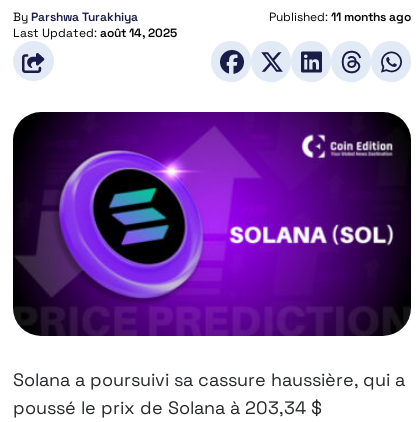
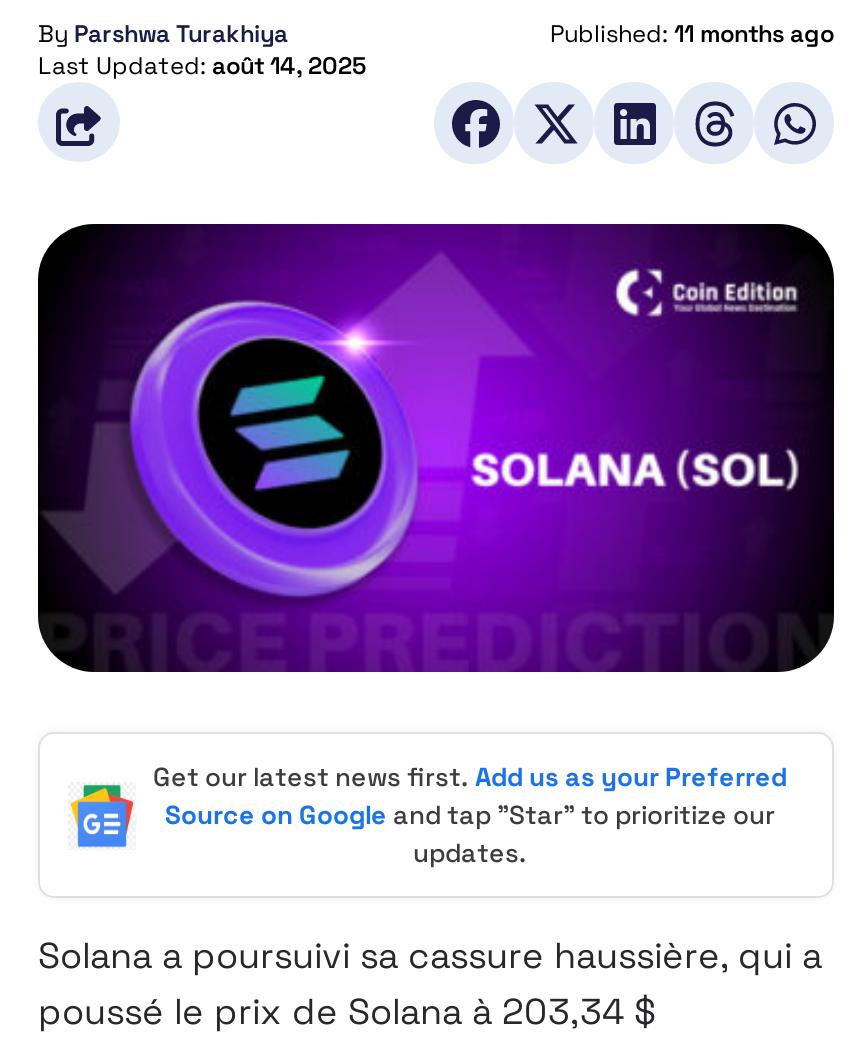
+ [image]
+ Get our latest news first. Add us as your Preferred
+ Source on Google and tap "Star" to prioritize our
+ updates.
